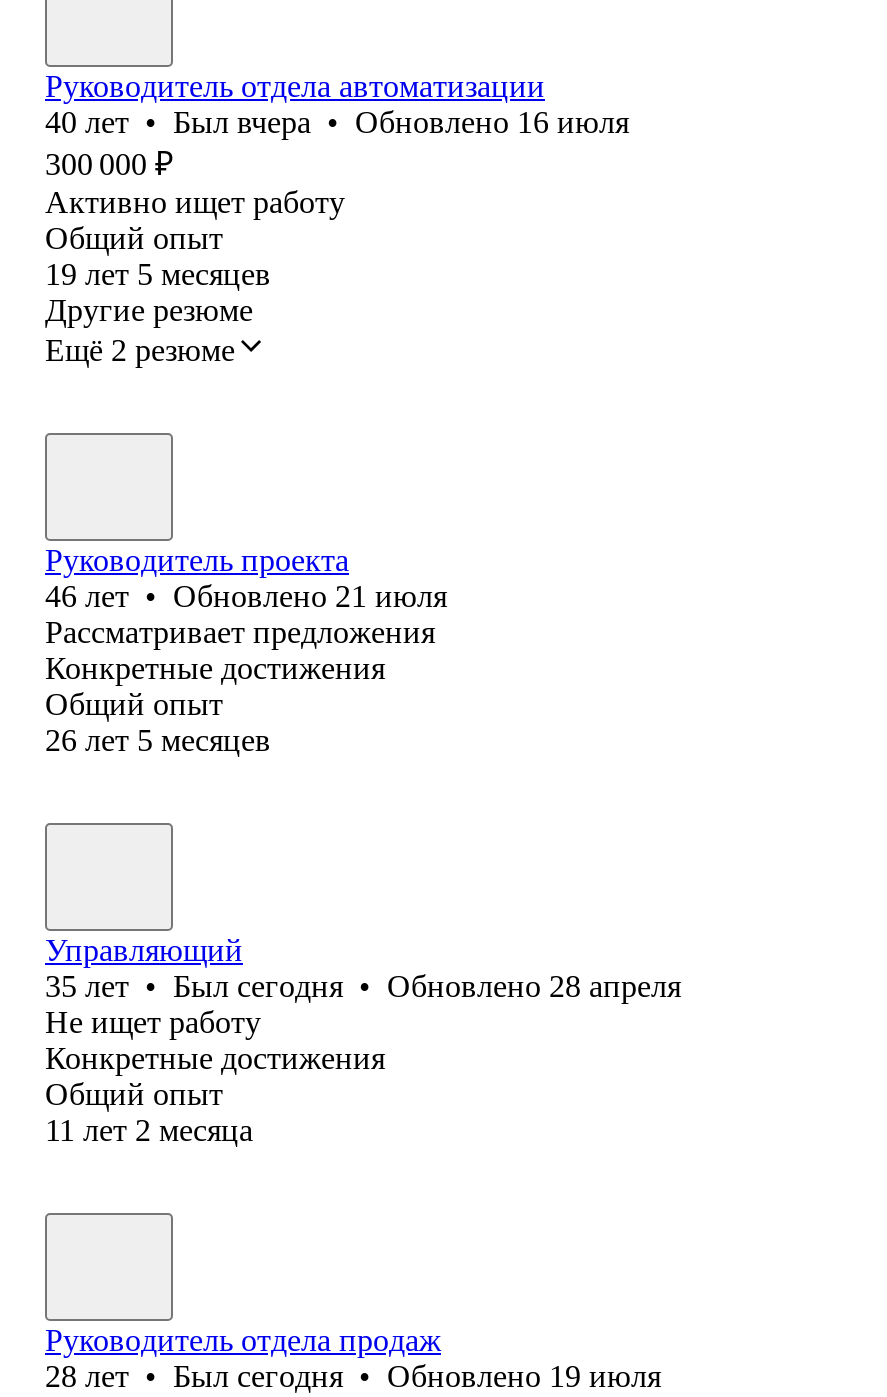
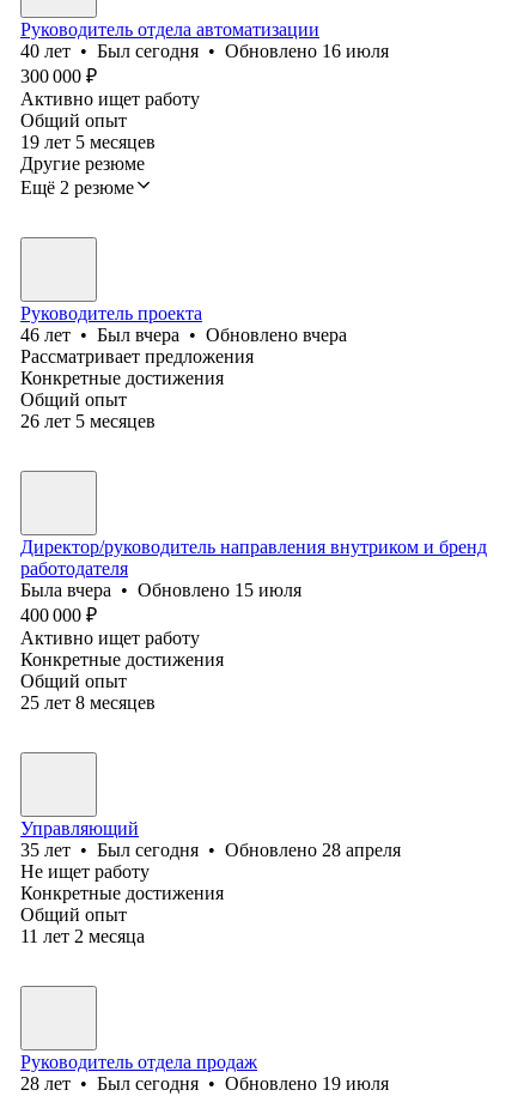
- 40 лет • Был вчера • Обновлено 16 июля
+ 40 лет • Был сегодня • Обновлено 16 июля

- 46 лет • Обновлено 21 июля
+ 46 лет • Был вчера • Обновлено вчера

+ Директор/руководитель направления внутриком и бренд
+ работодателя
+ Была вчера • Обновлено 15 июля
+ 400 000 ₽
+ Активно ищет работу
+ Конкретные достижения
+ Общий опыт
+ 25 лет 8 месяцев
